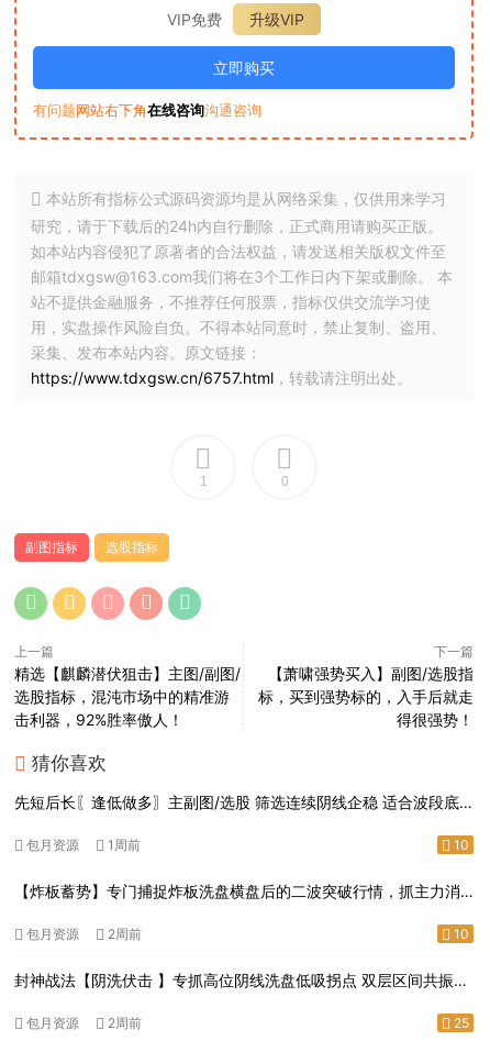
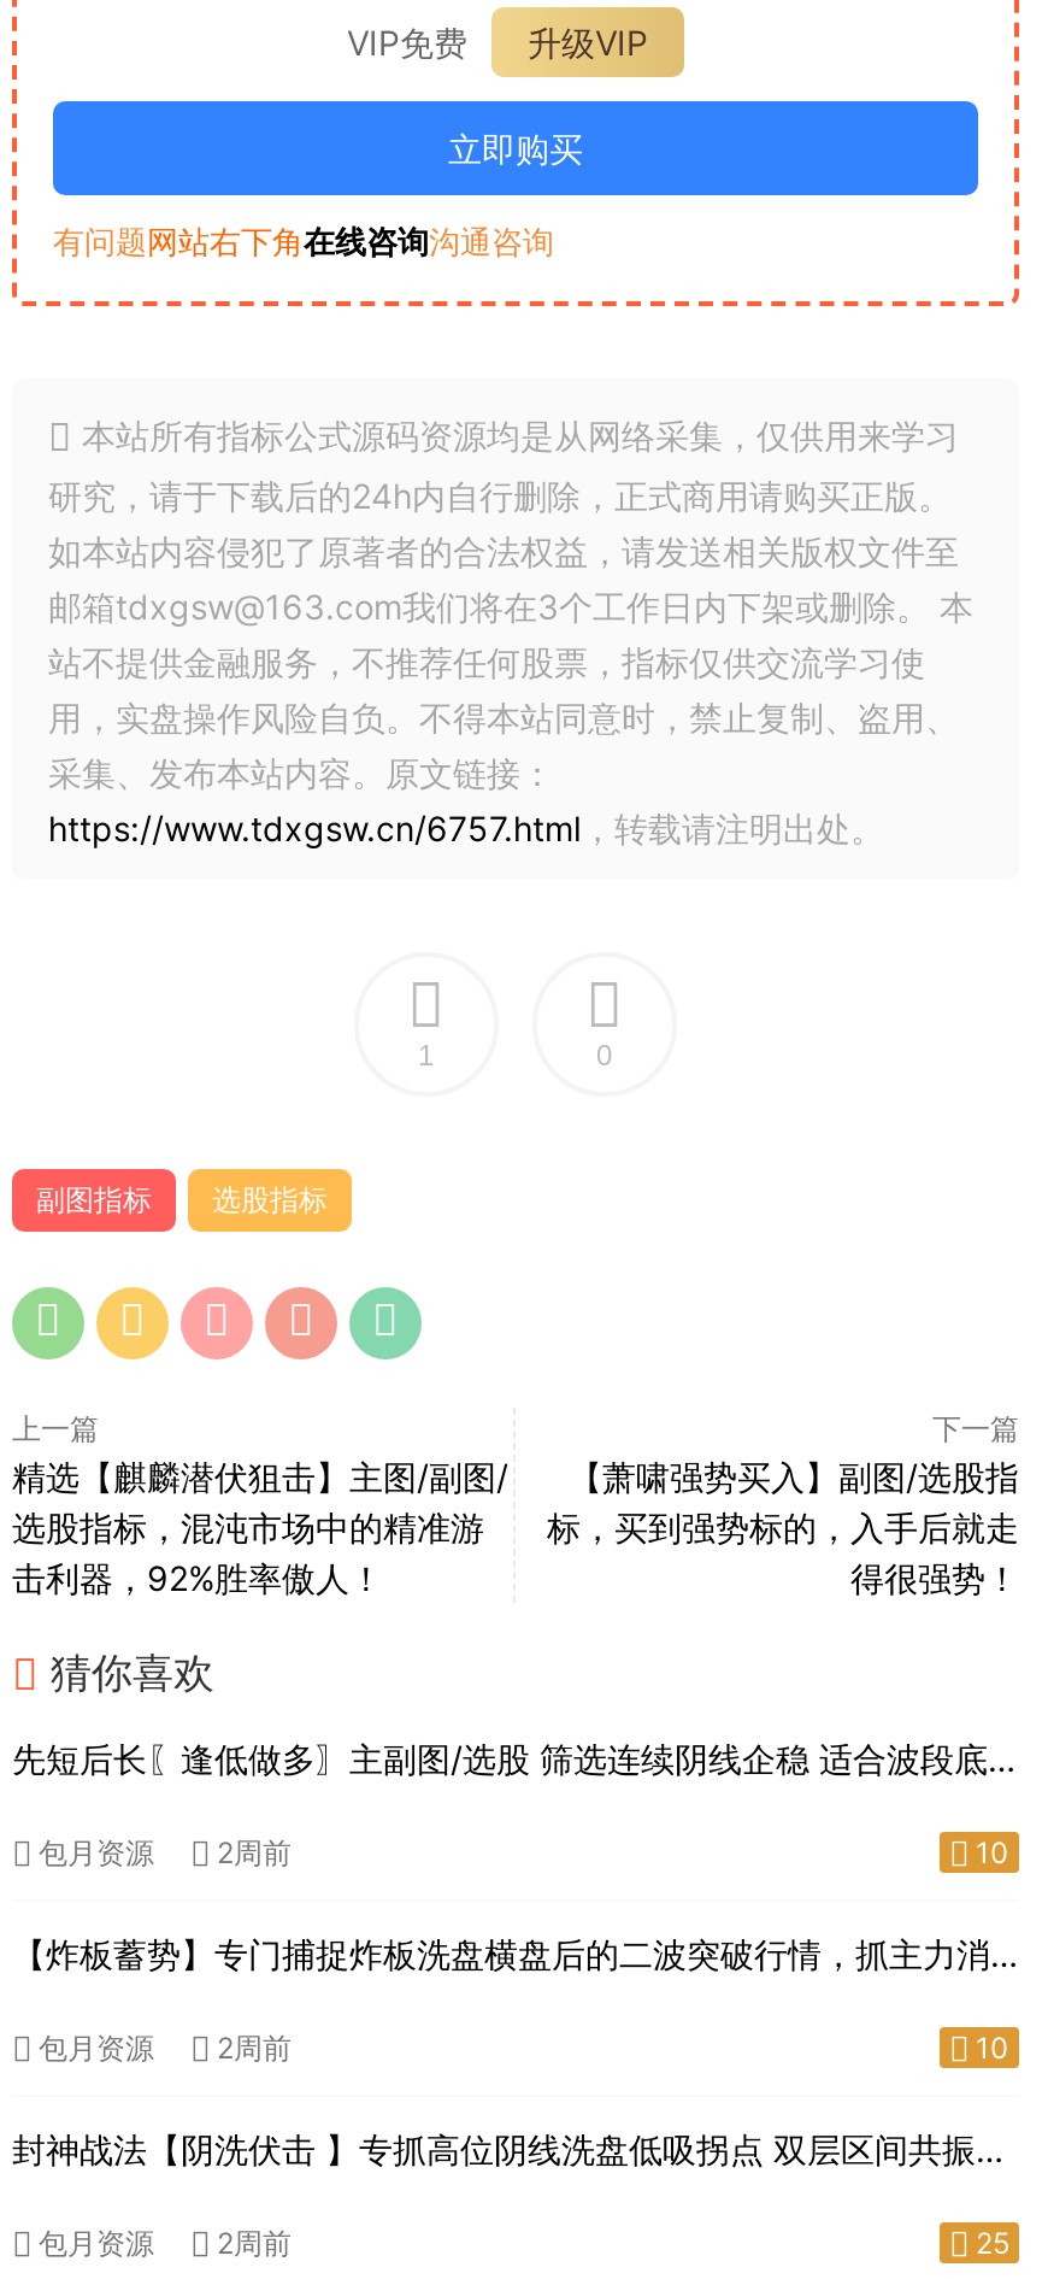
- 包月资源 1周前
+ 包月资源 2周前
